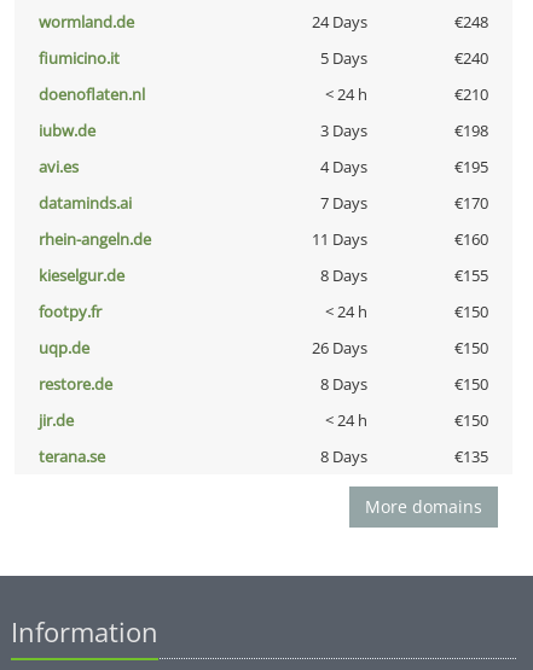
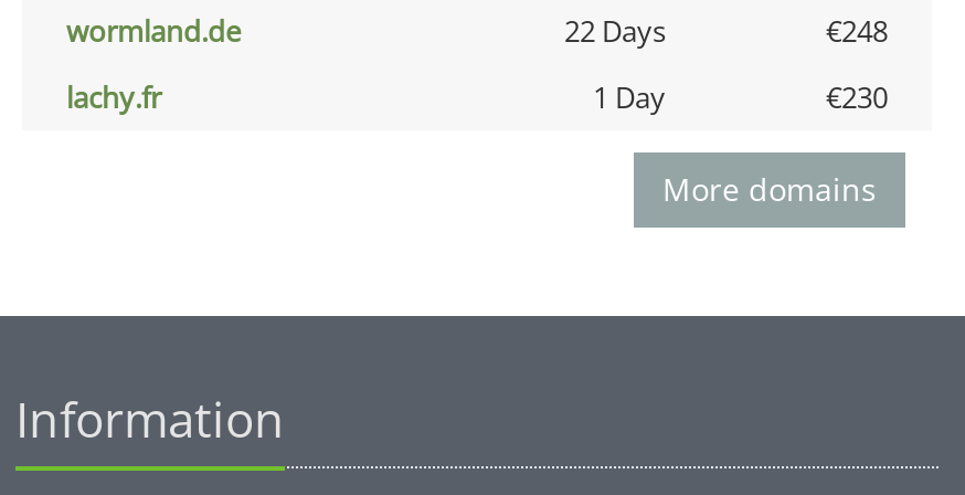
- 24 Days
+ 22 Days

- fiumicino.it
- 5 Days
- €240
- doenoflaten.nl
- < 24 h
- €210
- iubw.de
- 3 Days
- €198
- avi.es
- 4 Days
- €195
- dataminds.ai
- 7 Days
- €170
- rhein-angeln.de
- 11 Days
- €160
- kieselgur.de
- 8 Days
- €155
- footpy.fr
- < 24 h
- €150
- uqp.de
- 26 Days
- €150
- restore.de
- 8 Days
- €150
- jir.de
- < 24 h
- €150
- terana.se
- 8 Days
- €135
+ lachy.fr
+ 1 Day
+ €230
